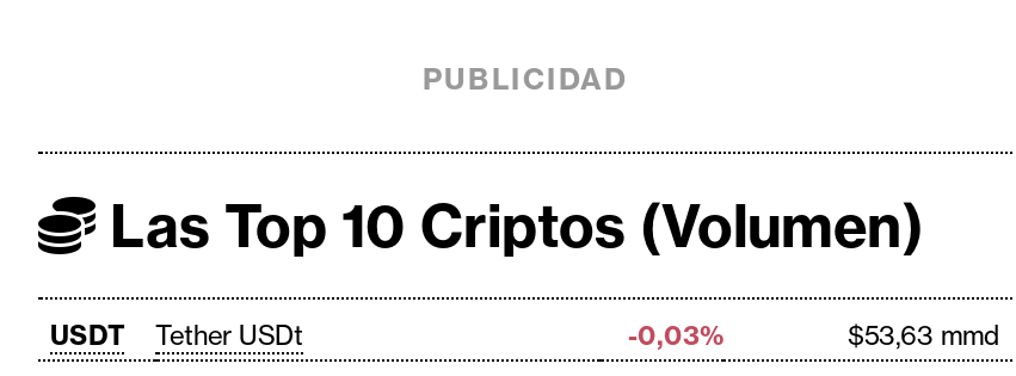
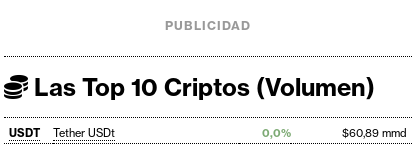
- -0,03%
+ 0,0%

- $53,63 mmd
+ $60,89 mmd
